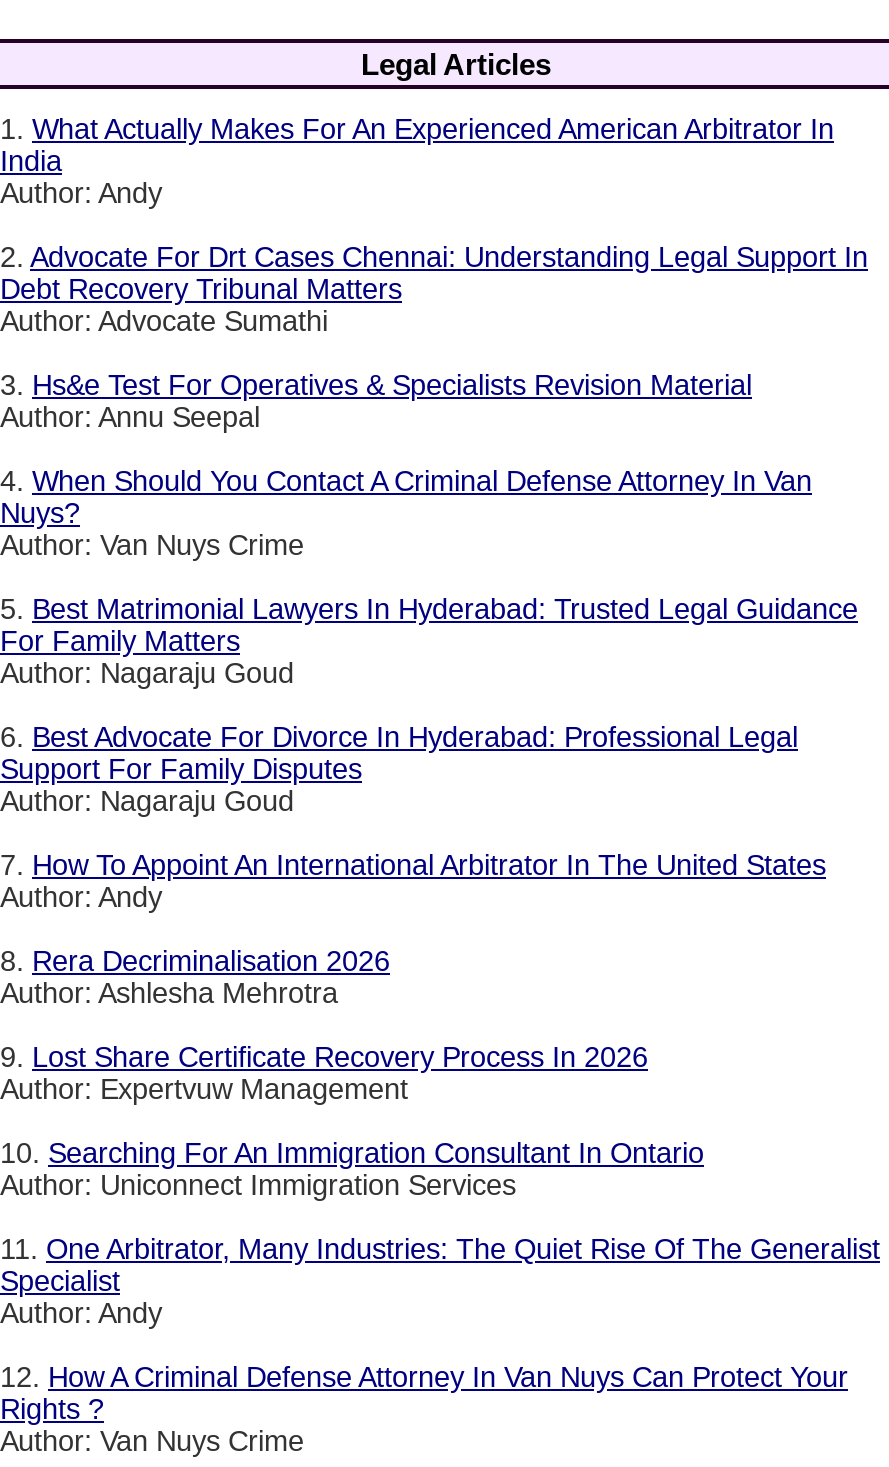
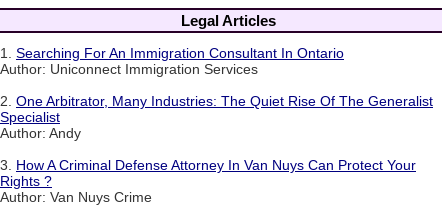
- 1. What Actually Makes For An Experienced American Arbitrator In
- India
- Author: Andy
- 2. Advocate For Drt Cases Chennai: Understanding Legal Support In
- Debt Recovery Tribunal Matters
- Author: Advocate Sumathi
- 3. Hs&e Test For Operatives & Specialists Revision Material
- Author: Annu Seepal
- 4. When Should You Contact A Criminal Defense Attorney In Van
- Nuys?
- Author: Van Nuys Crime
- 5. Best Matrimonial Lawyers In Hyderabad: Trusted Legal Guidance
- For Family Matters
- Author: Nagaraju Goud
- 6. Best Advocate For Divorce In Hyderabad: Professional Legal
- Support For Family Disputes
- Author: Nagaraju Goud
- 7. How To Appoint An International Arbitrator In The United States
- Author: Andy
- 8. Rera Decriminalisation 2026
- Author: Ashlesha Mehrotra
- 9. Lost Share Certificate Recovery Process In 2026
- Author: Expertvuw Management
- 10. Searching For An Immigration Consultant In Ontario
+ 1. Searching For An Immigration Consultant In Ontario

- 11. One Arbitrator, Many Industries: The Quiet Rise Of The Generalist
+ 2. One Arbitrator, Many Industries: The Quiet Rise Of The Generalist

- 12. How A Criminal Defense Attorney In Van Nuys Can Protect Your
+ 3. How A Criminal Defense Attorney In Van Nuys Can Protect Your
